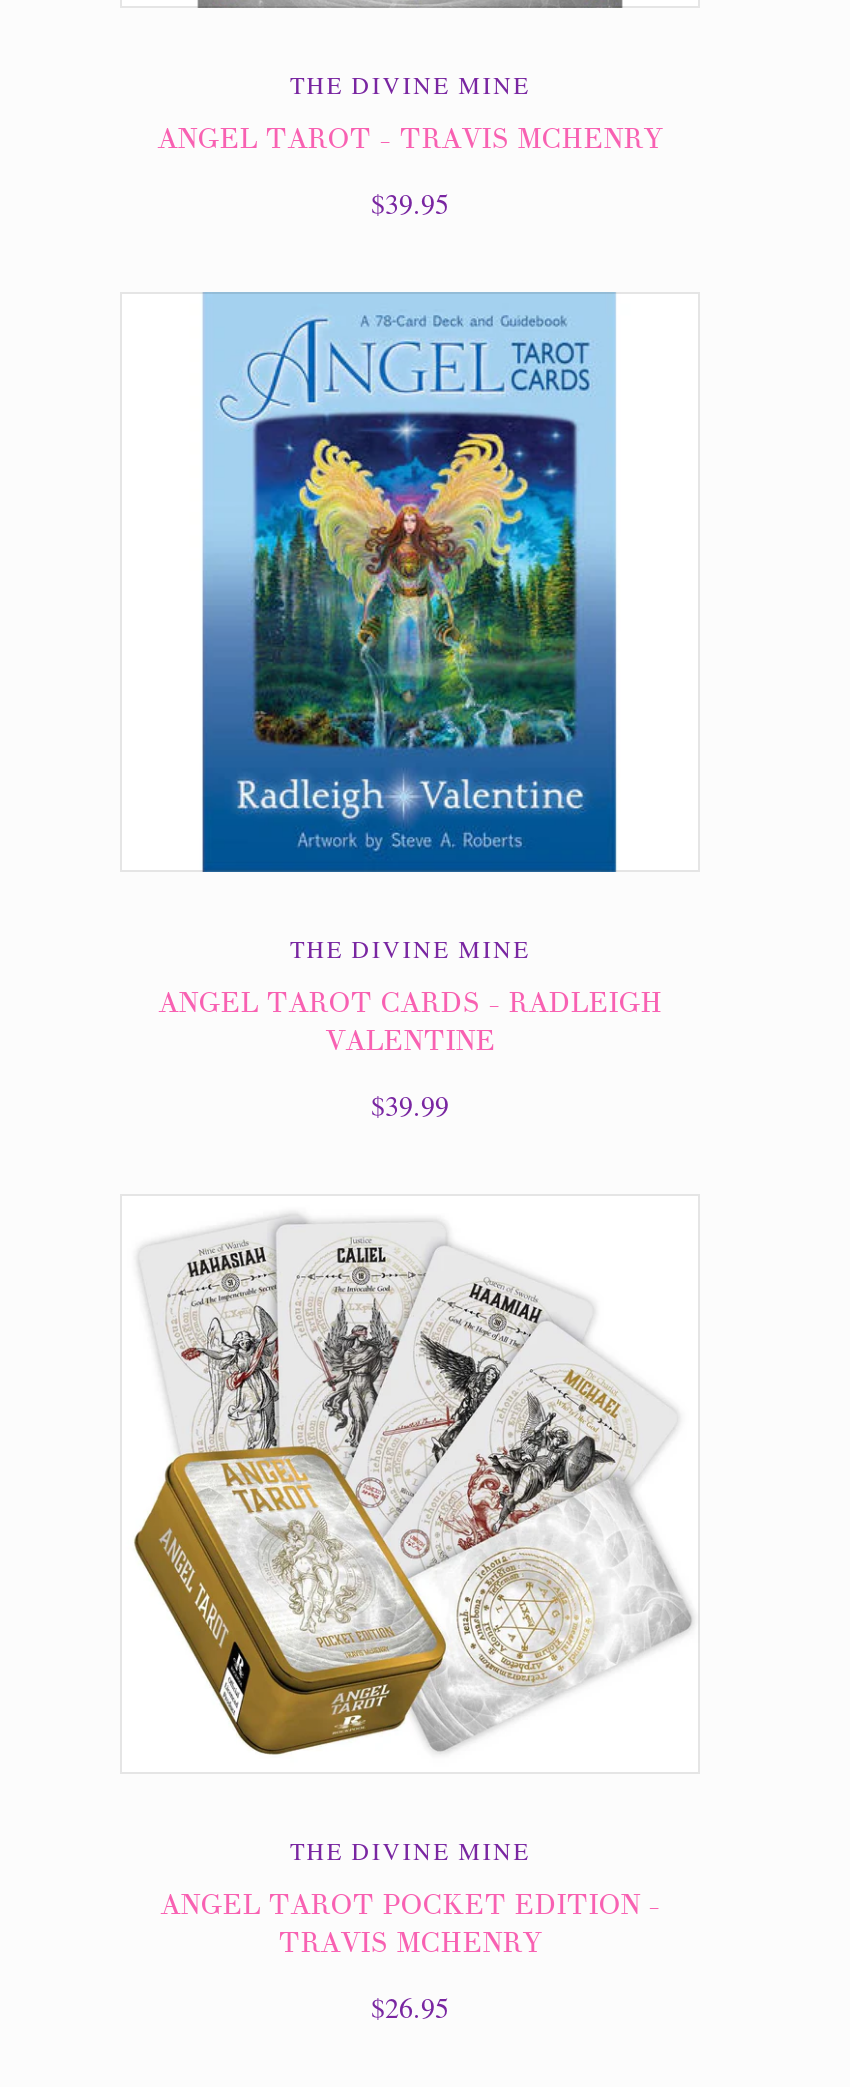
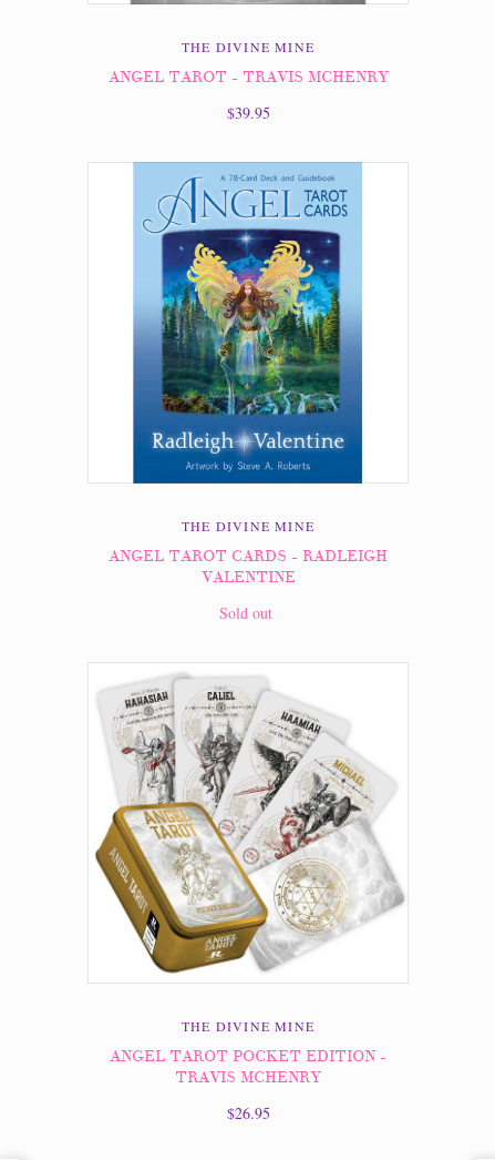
- $39.99
+ Sold out
